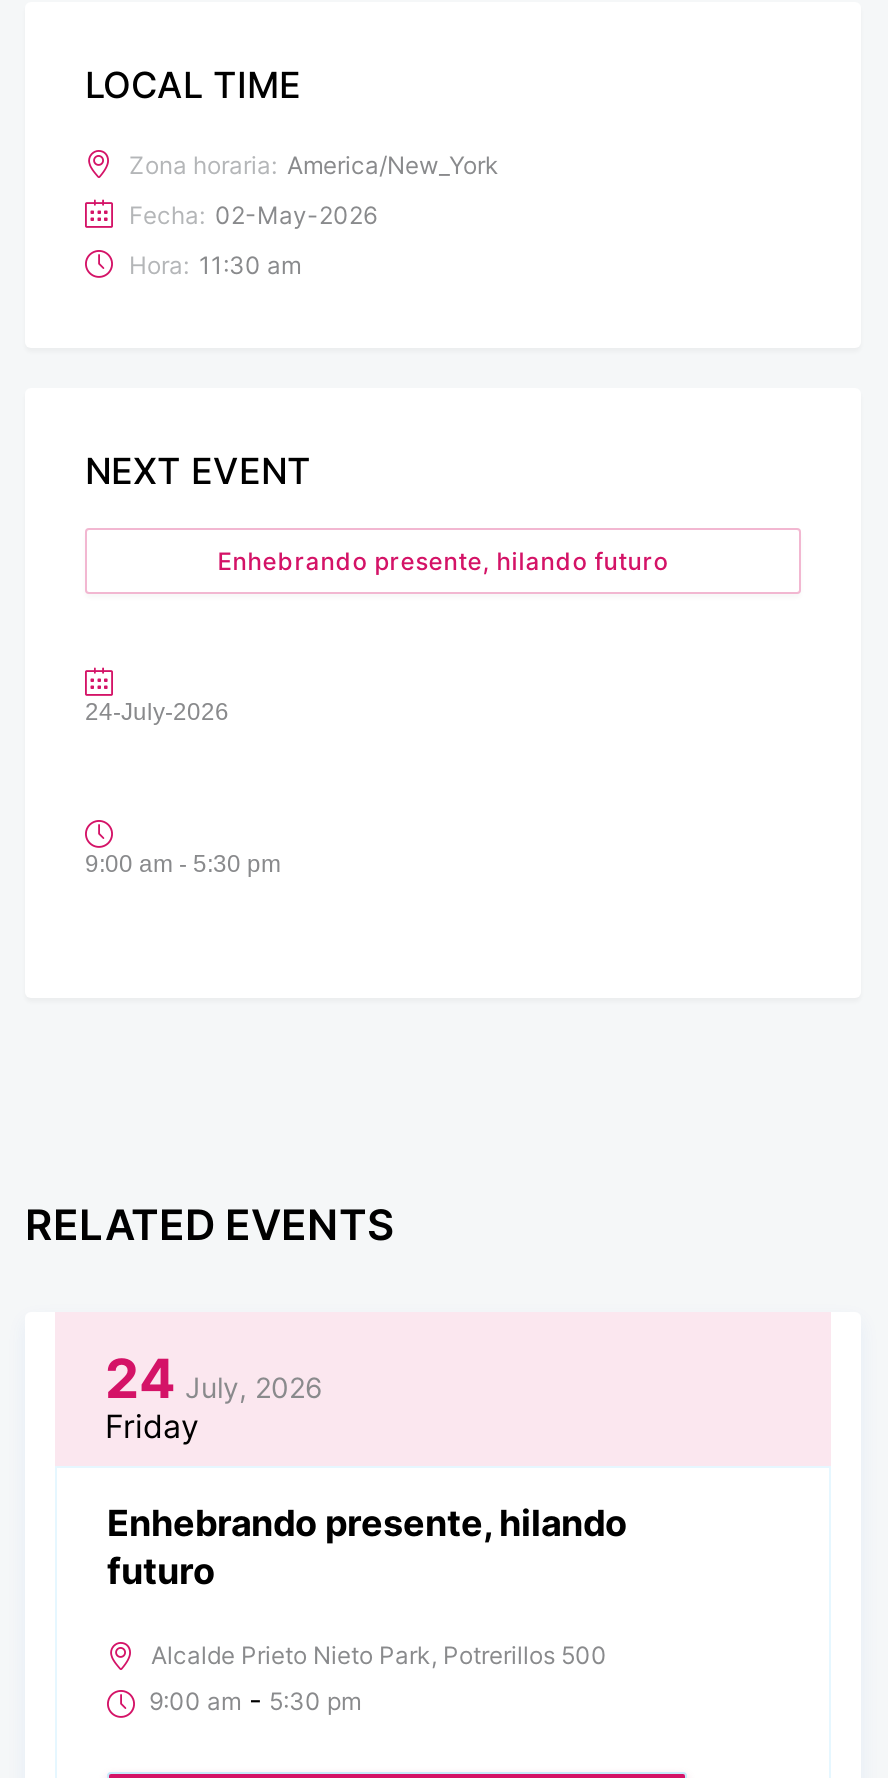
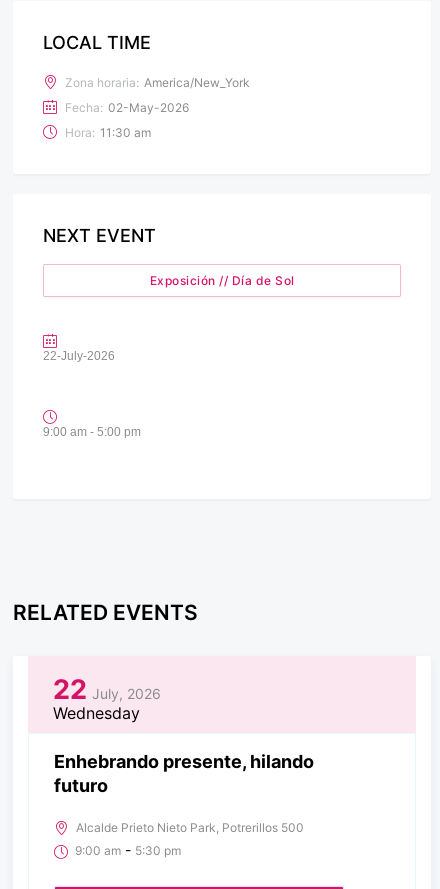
- Enhebrando presente, hilando futuro
+ Exposición // Día de Sol

- 24-July-2026
+ 22-July-2026

- 9:00 am - 5:30 pm
+ 9:00 am - 5:00 pm

- 24 July, 2026
- Friday
+ 22 July, 2026
+ Wednesday
